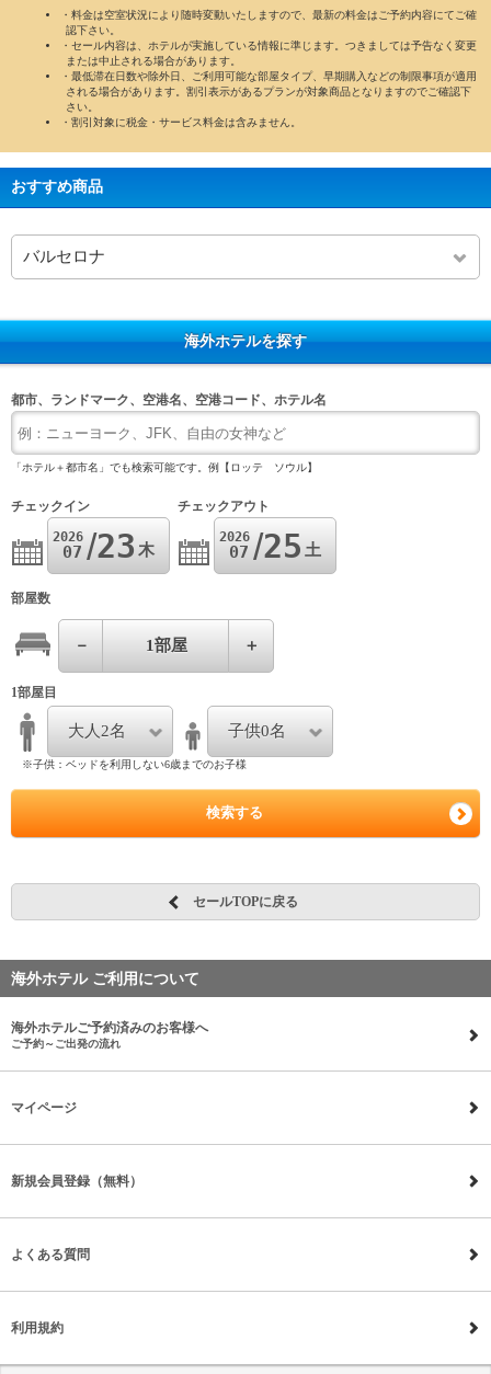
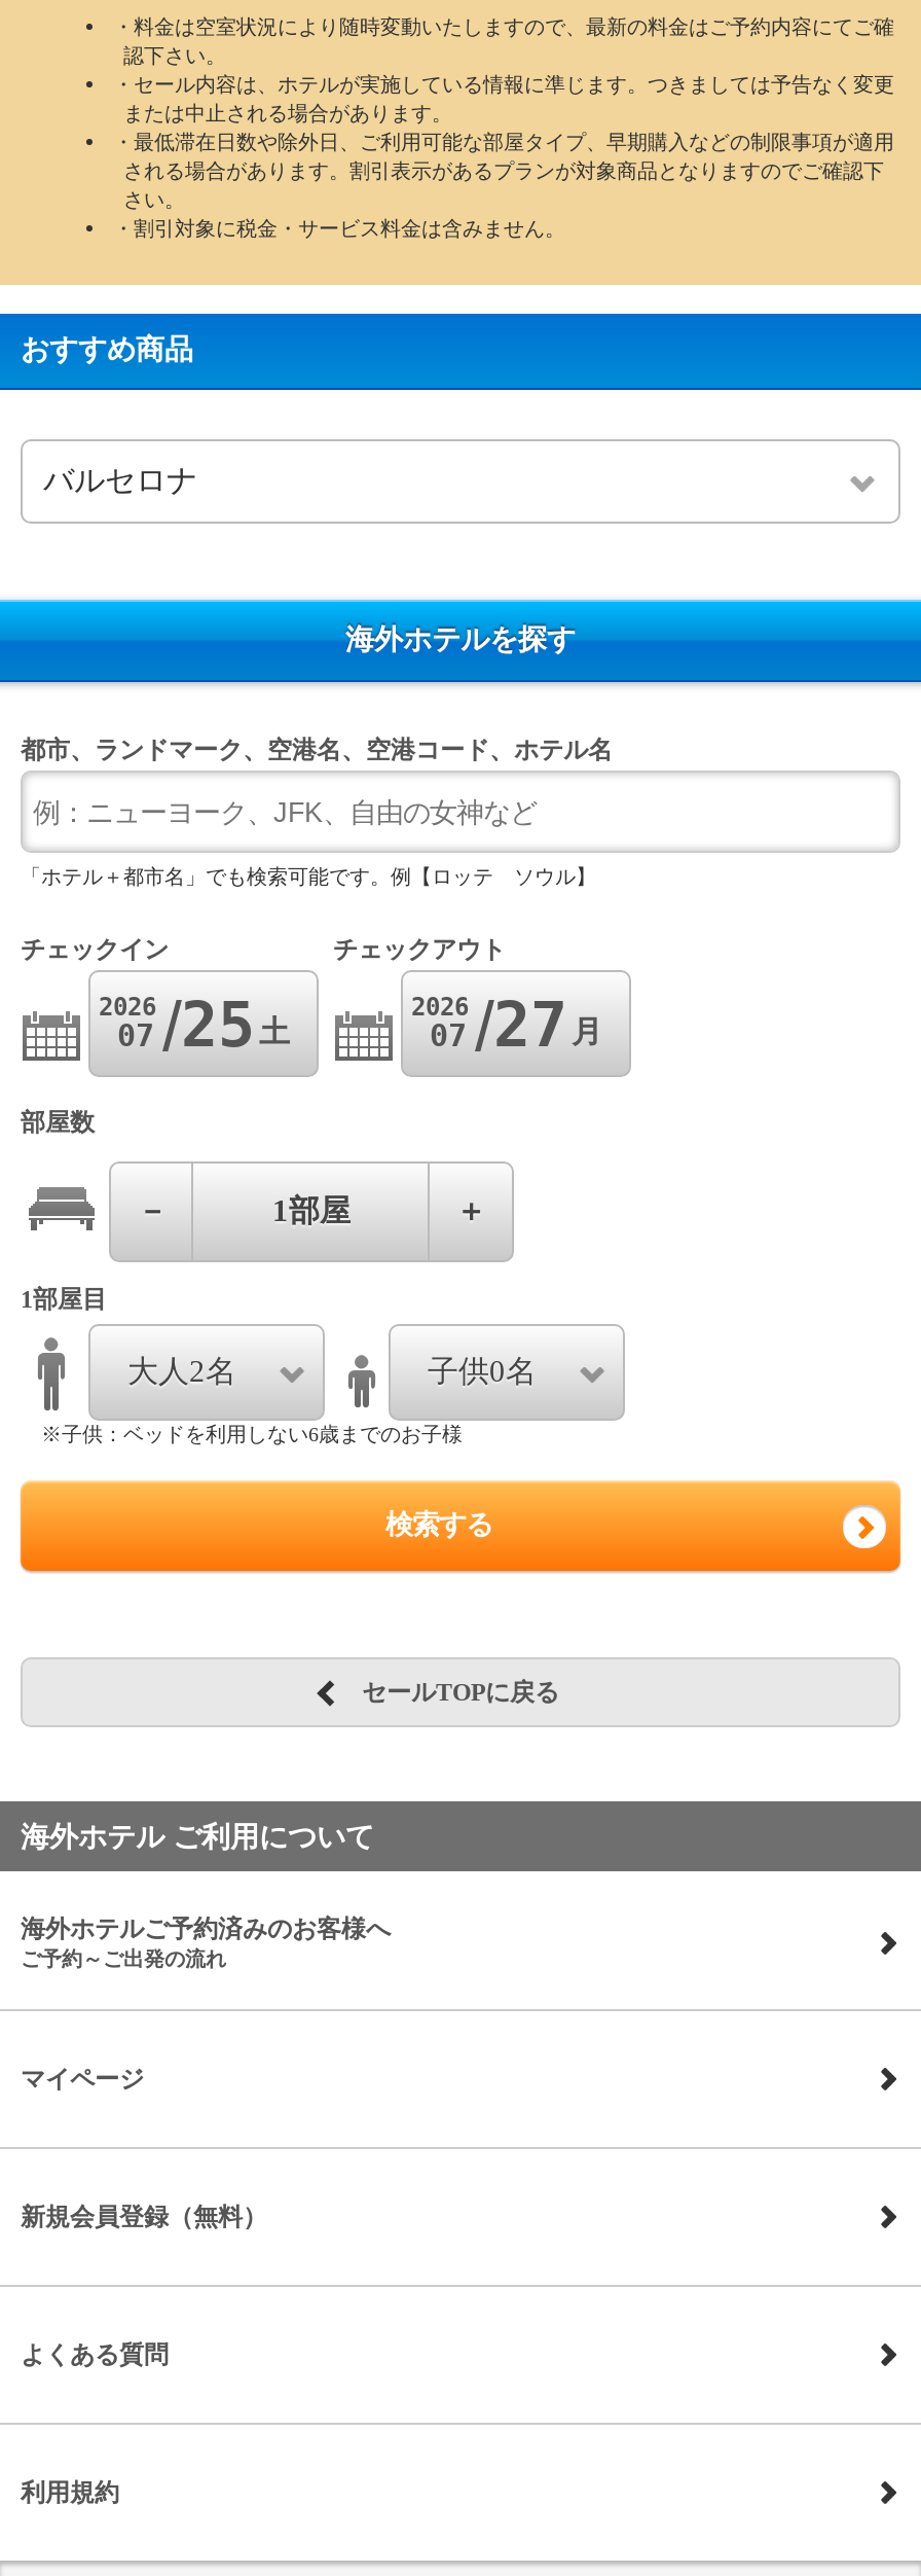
- 2026 07 23 木
+ 2026 07 25 土

- 2026 07 25 土
+ 2026 07 27 月
